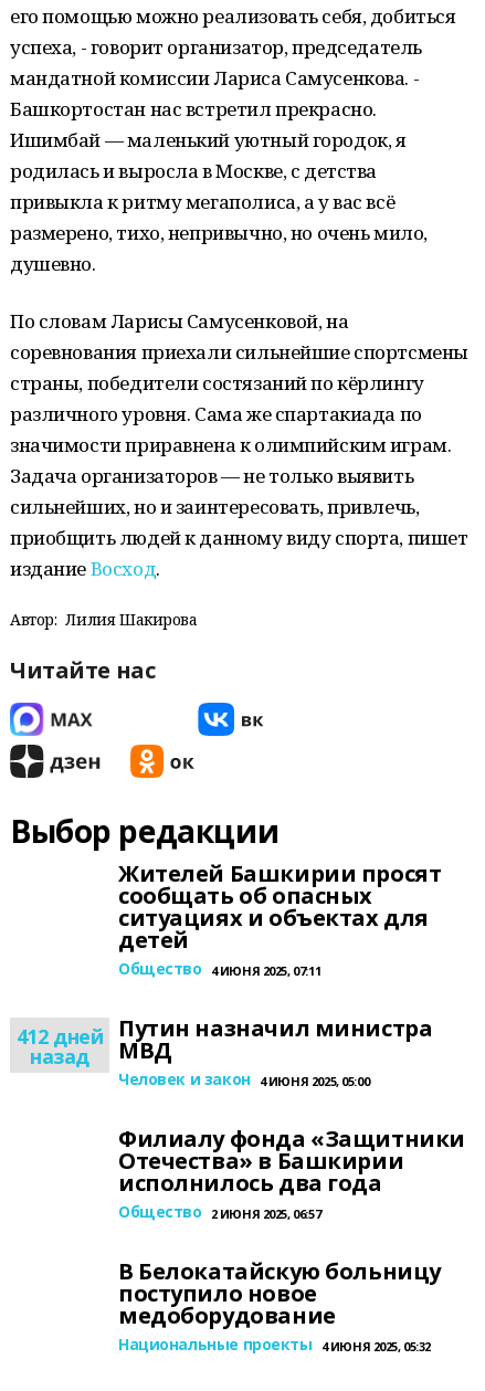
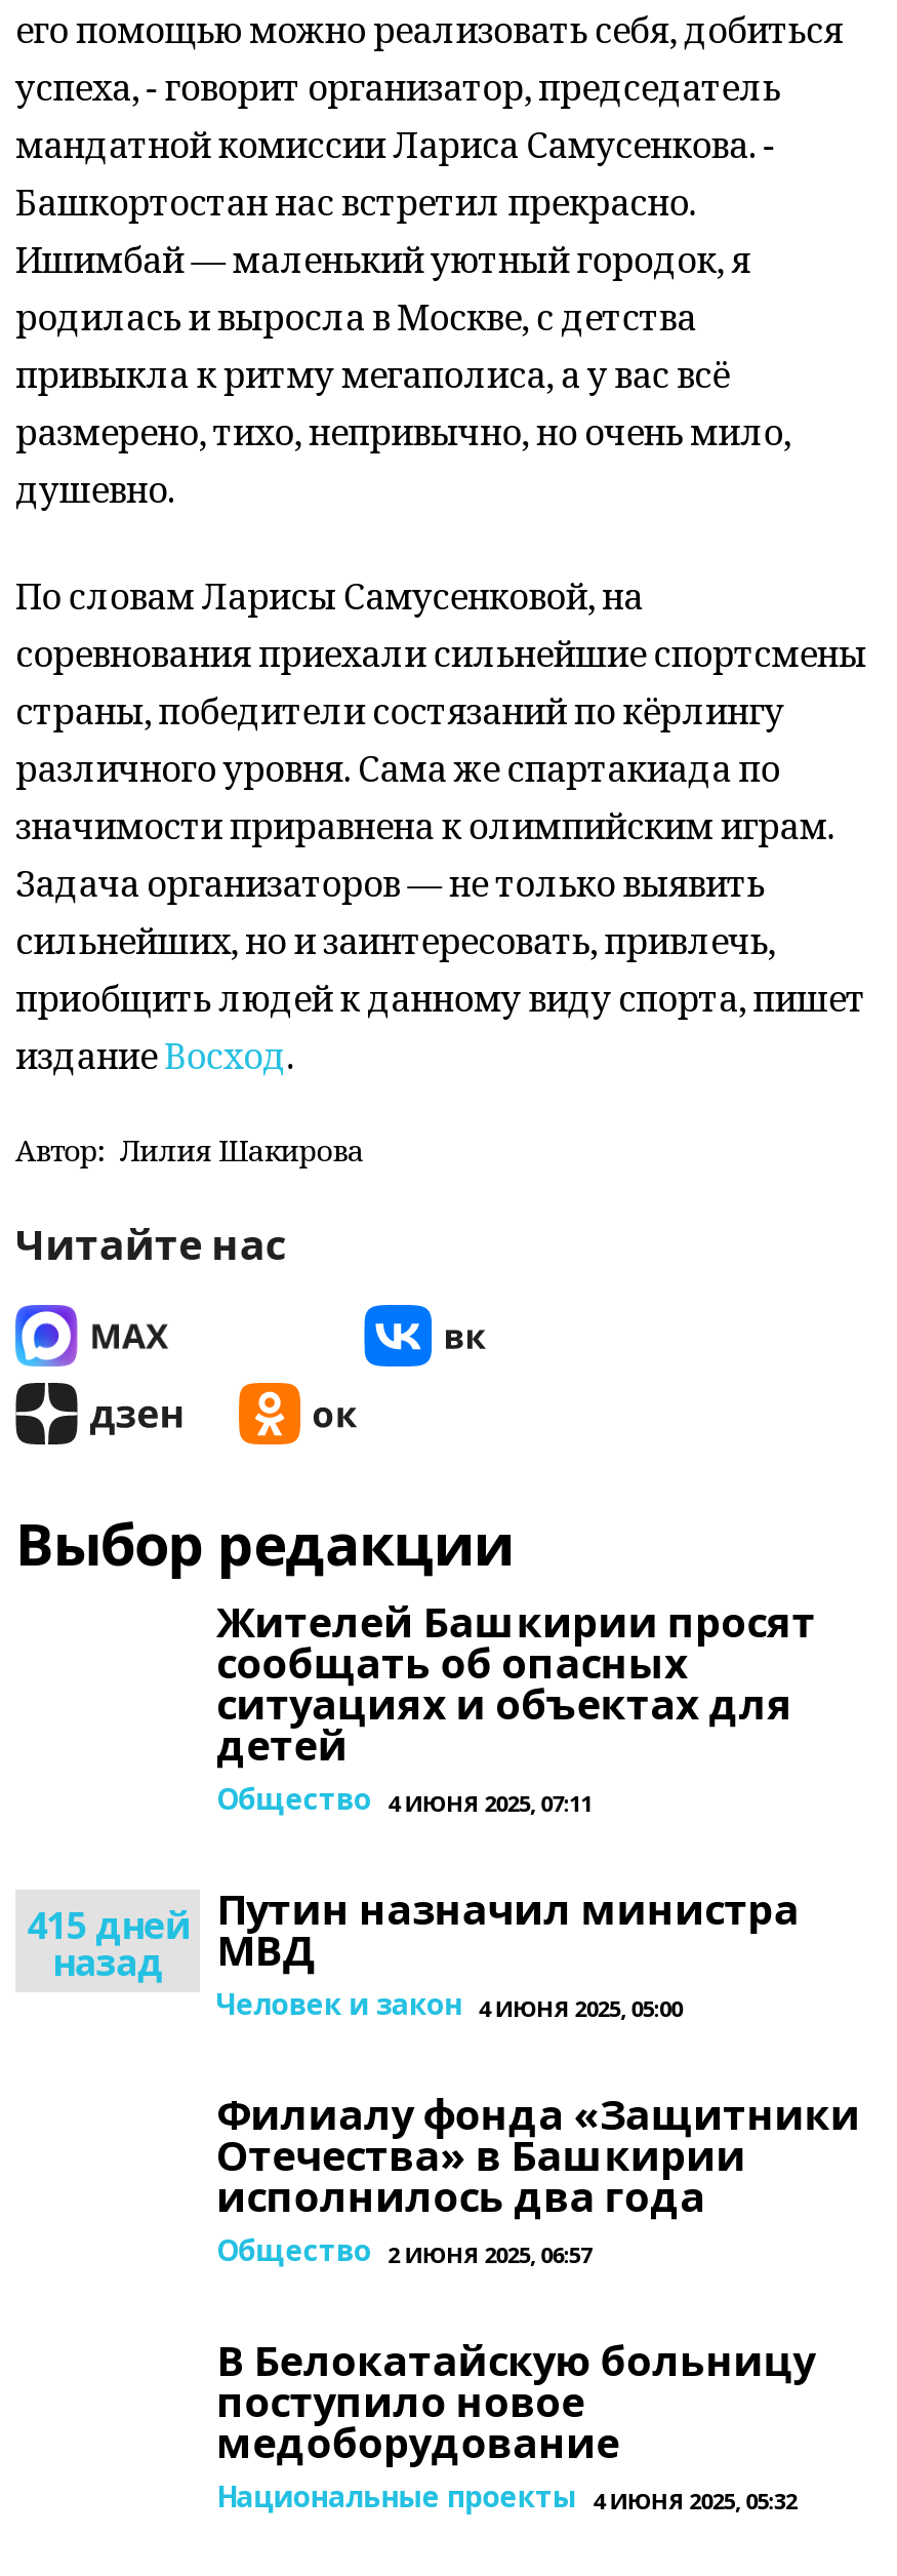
- 412 дней назад Путин назначил министра МВД
+ 415 дней назад Путин назначил министра МВД
